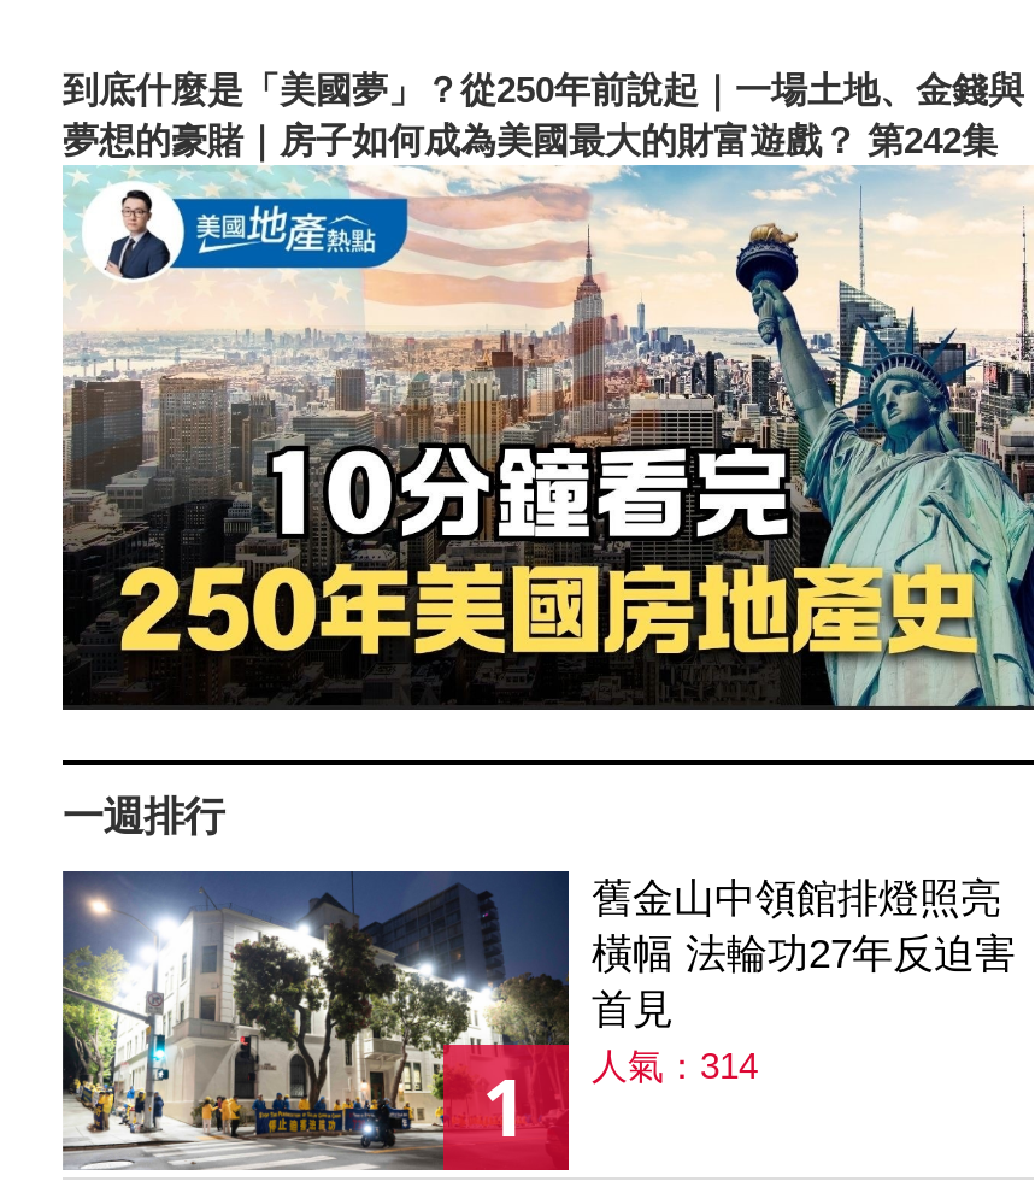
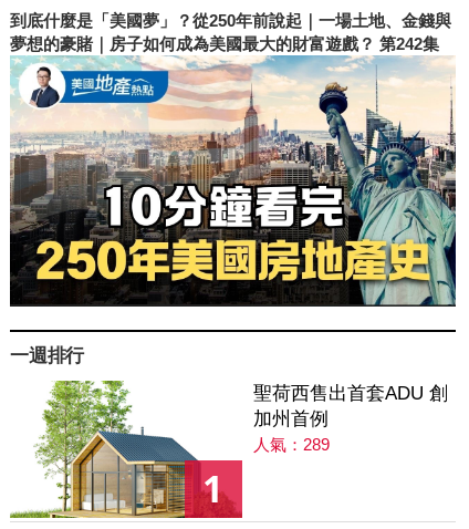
- [image]
- 舊金山中領館排燈照亮
- 橫幅 法輪功27年反迫害
- 首見
- 人氣：314
+ [image]
+ 聖荷西售出首套ADU 創
+ 加州首例
+ 人氣：289
